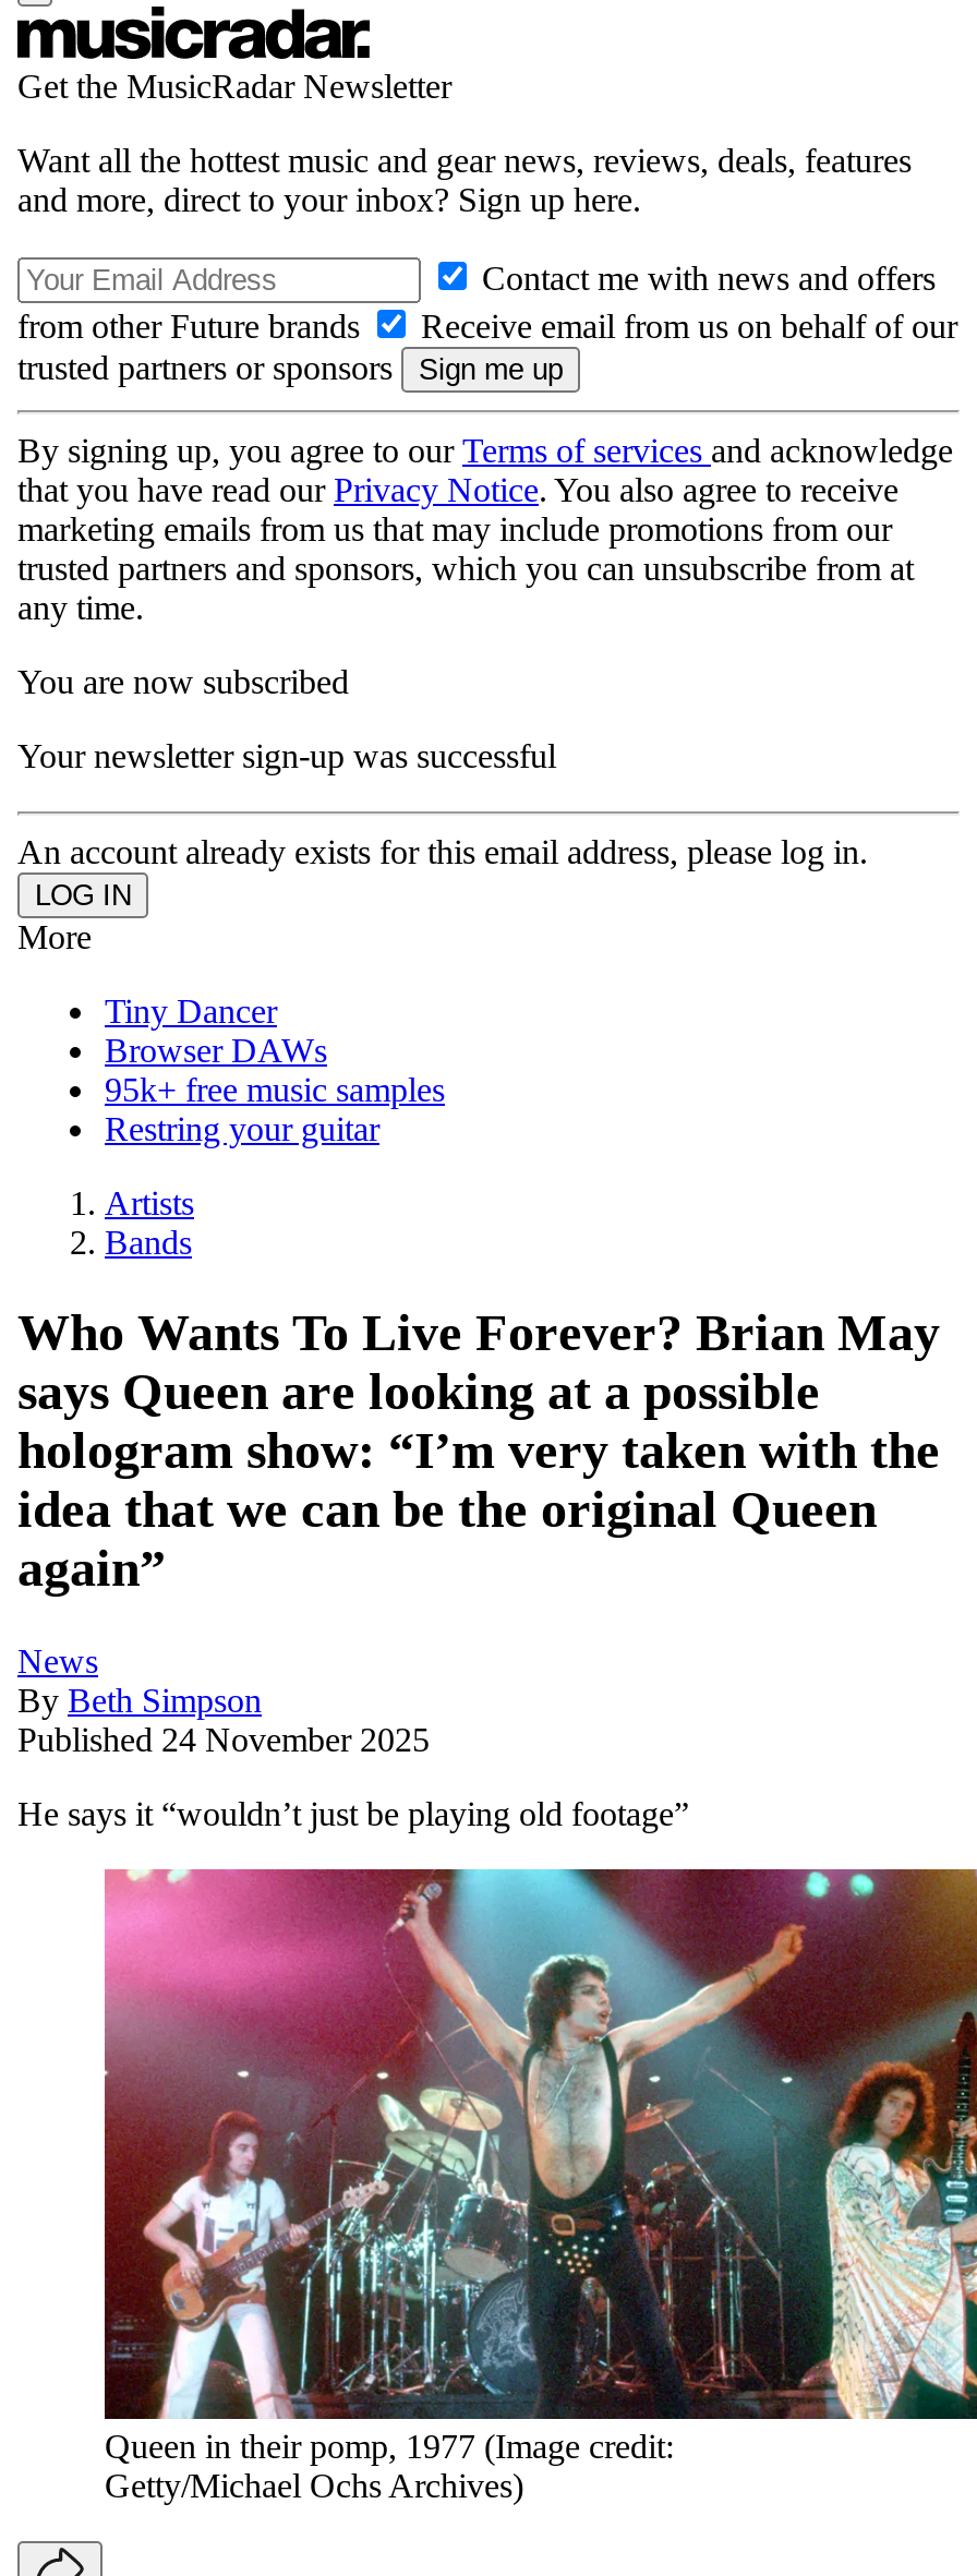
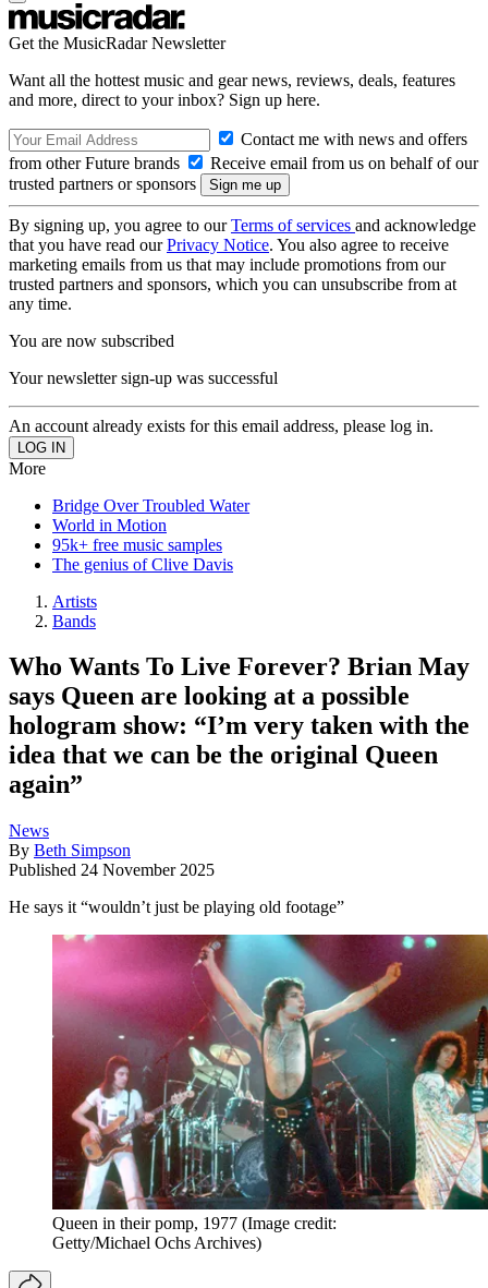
- Tiny Dancer
- Browser DAWs
+ Bridge Over Troubled Water
+ World in Motion

- Restring your guitar
+ The genius of Clive Davis
